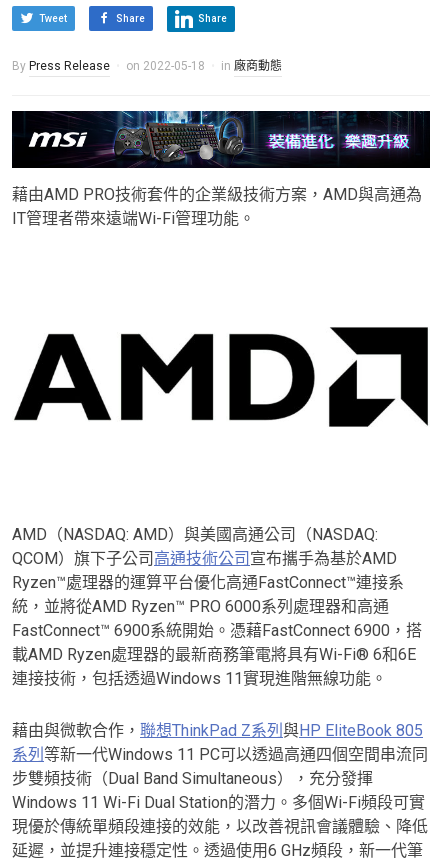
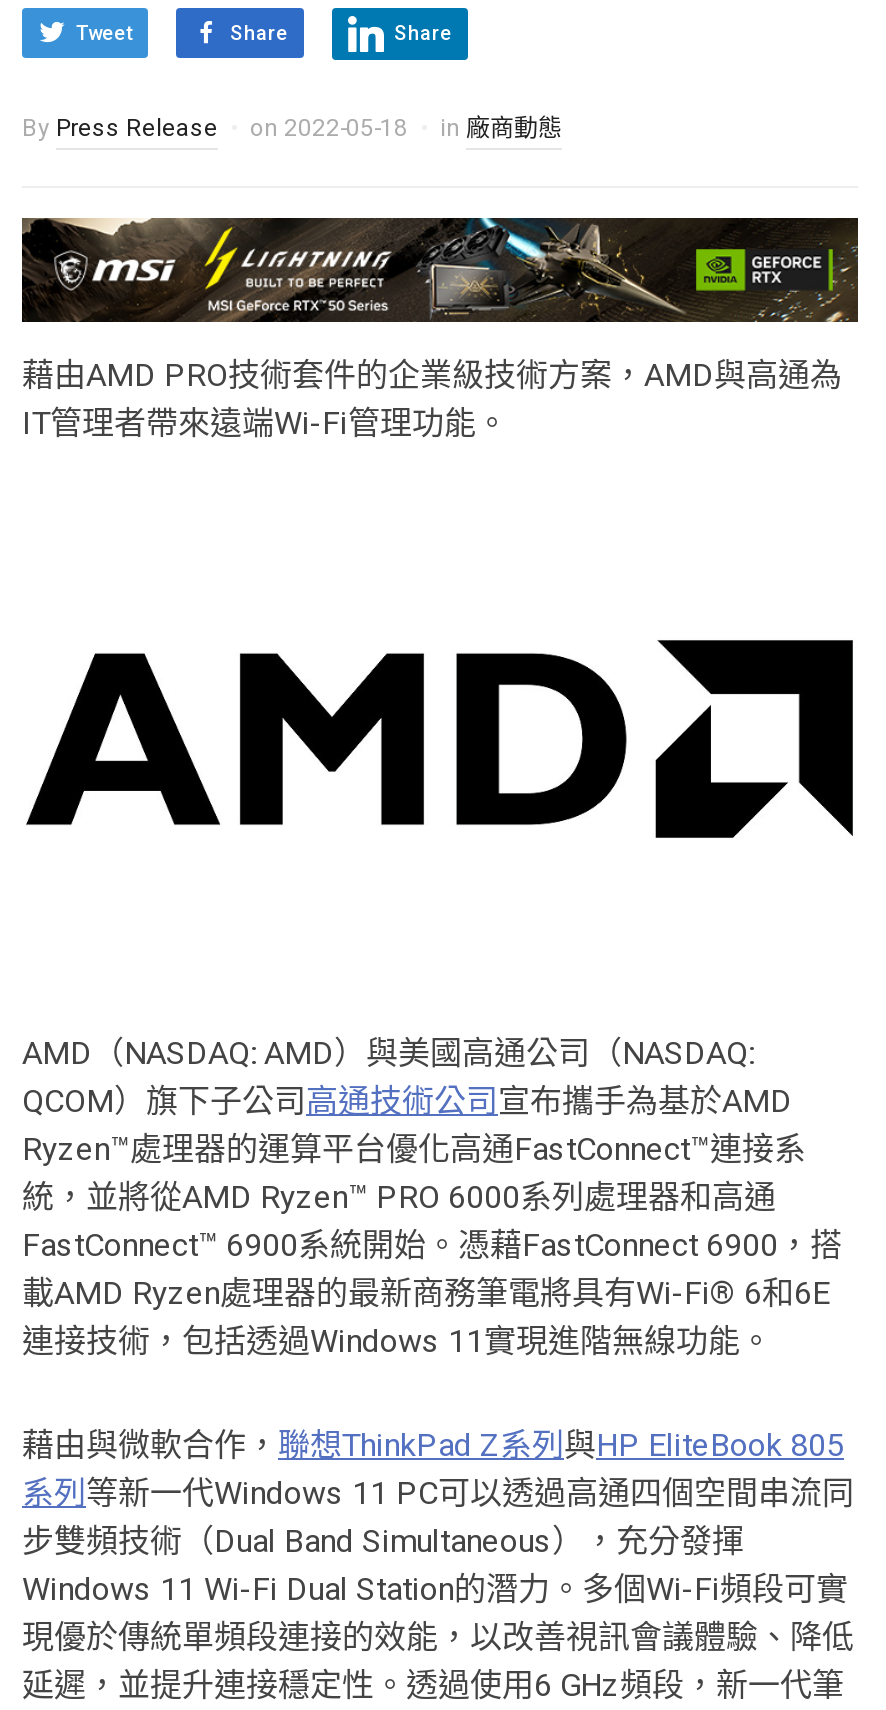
- [image]
+ [image]
